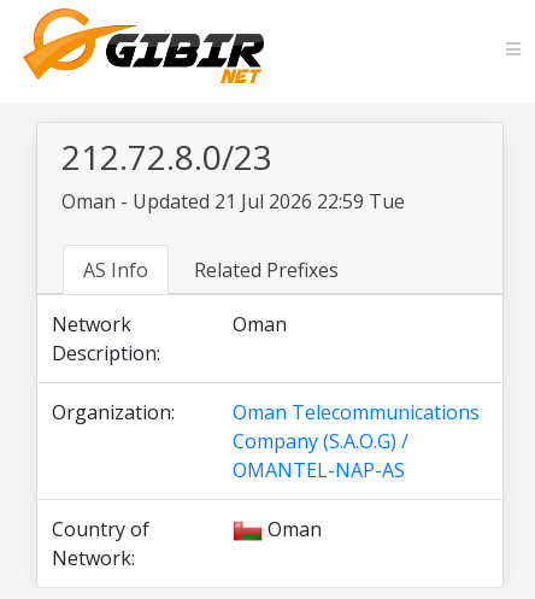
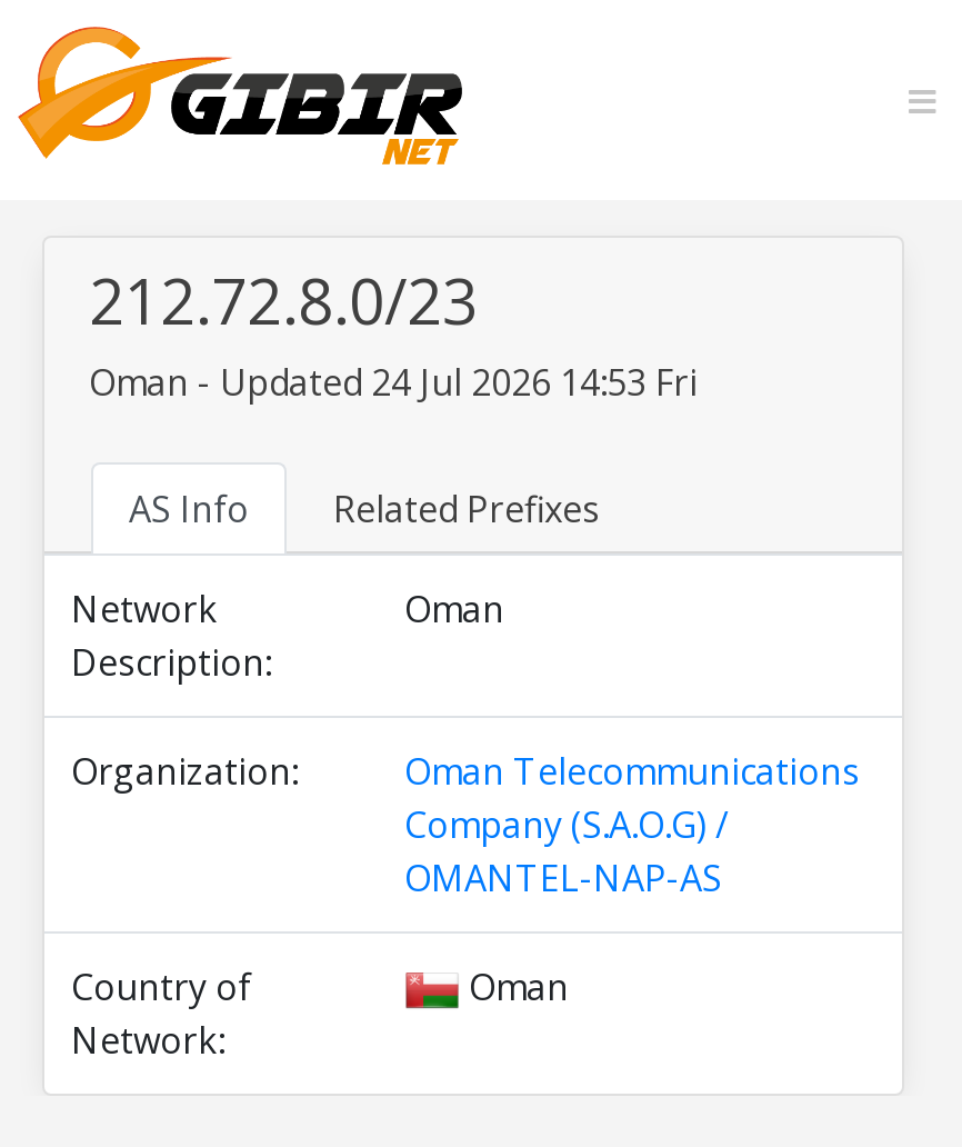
- Oman - Updated 21 Jul 2026 22:59 Tue
+ Oman - Updated 24 Jul 2026 14:53 Fri
